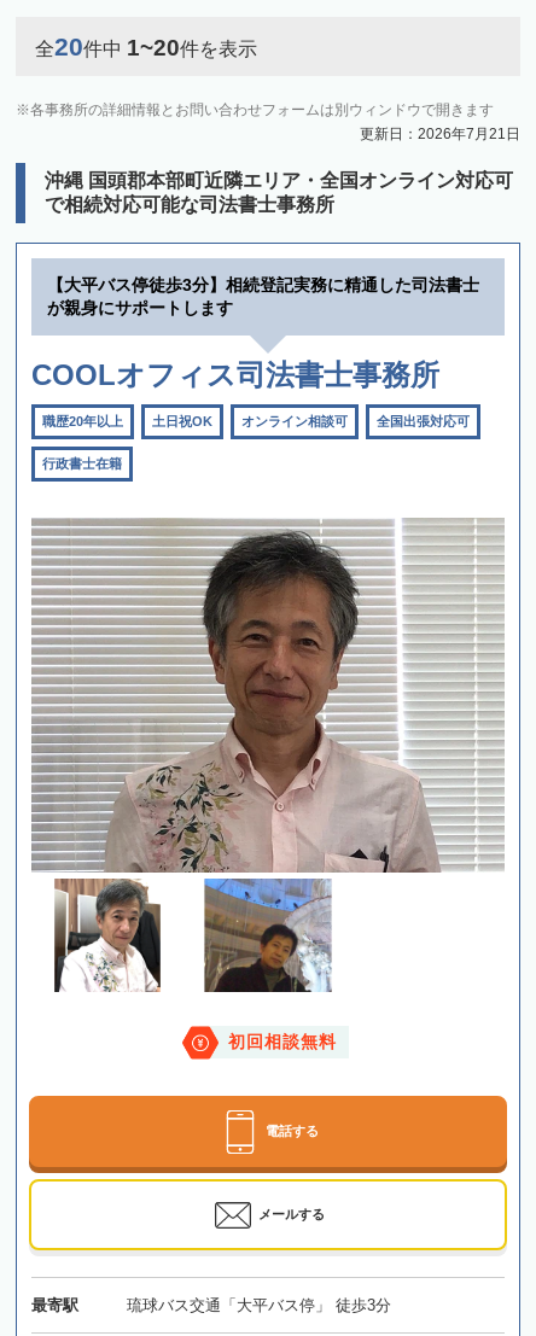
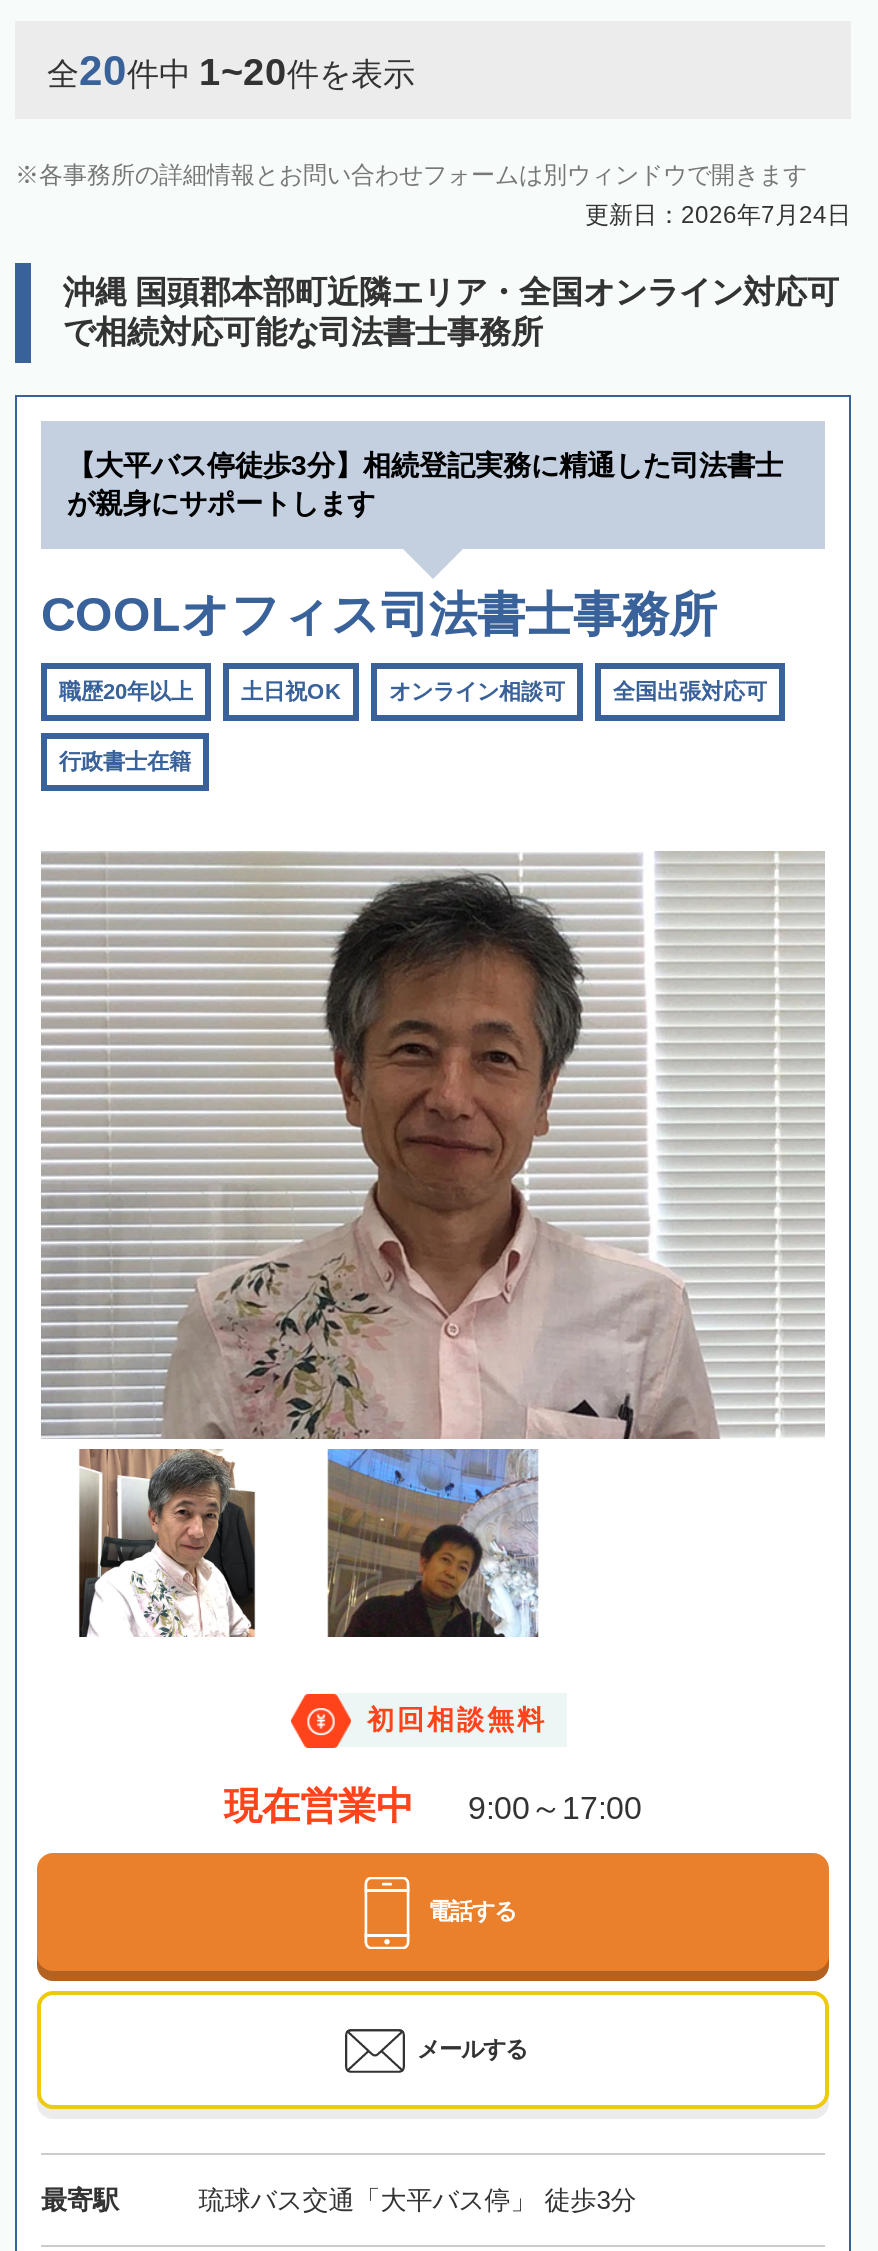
- 更新日：2026年7月21日
+ 更新日：2026年7月24日

+ 現在営業中
+ 9:00～17:00
